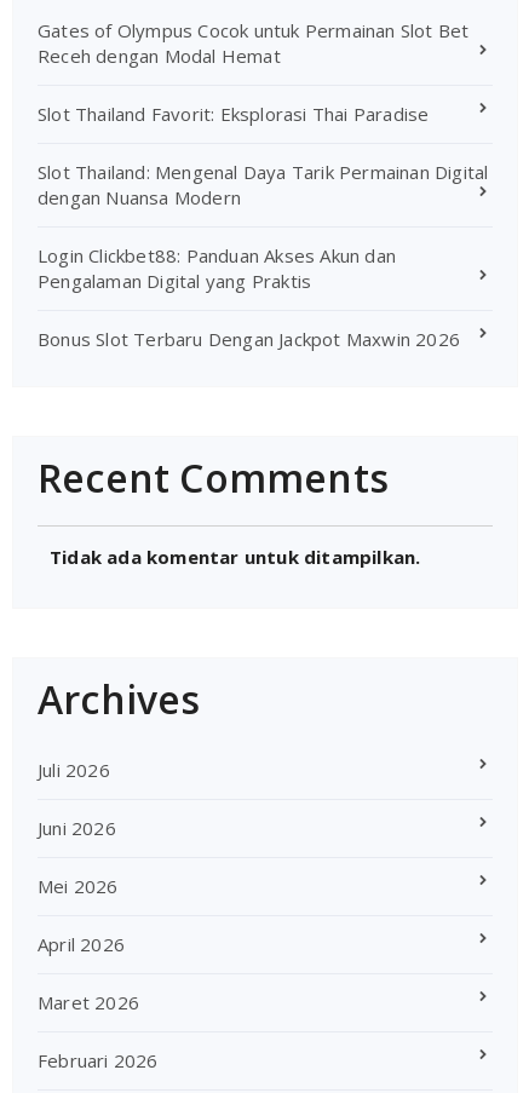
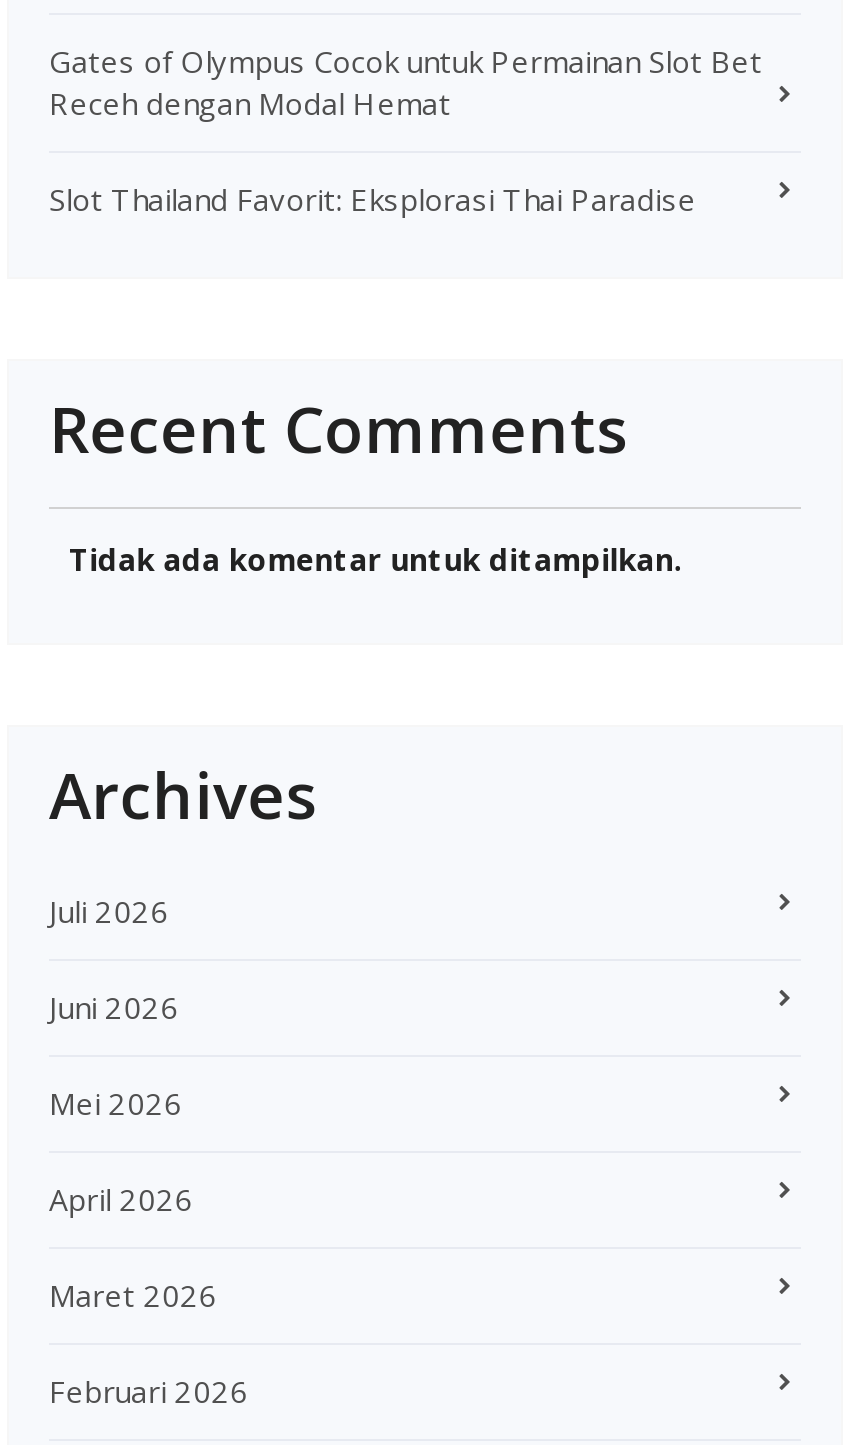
- Slot Thailand: Mengenal Daya Tarik Permainan Digital
- dengan Nuansa Modern
- Login Clickbet88: Panduan Akses Akun dan
- Pengalaman Digital yang Praktis
- Bonus Slot Terbaru Dengan Jackpot Maxwin 2026
